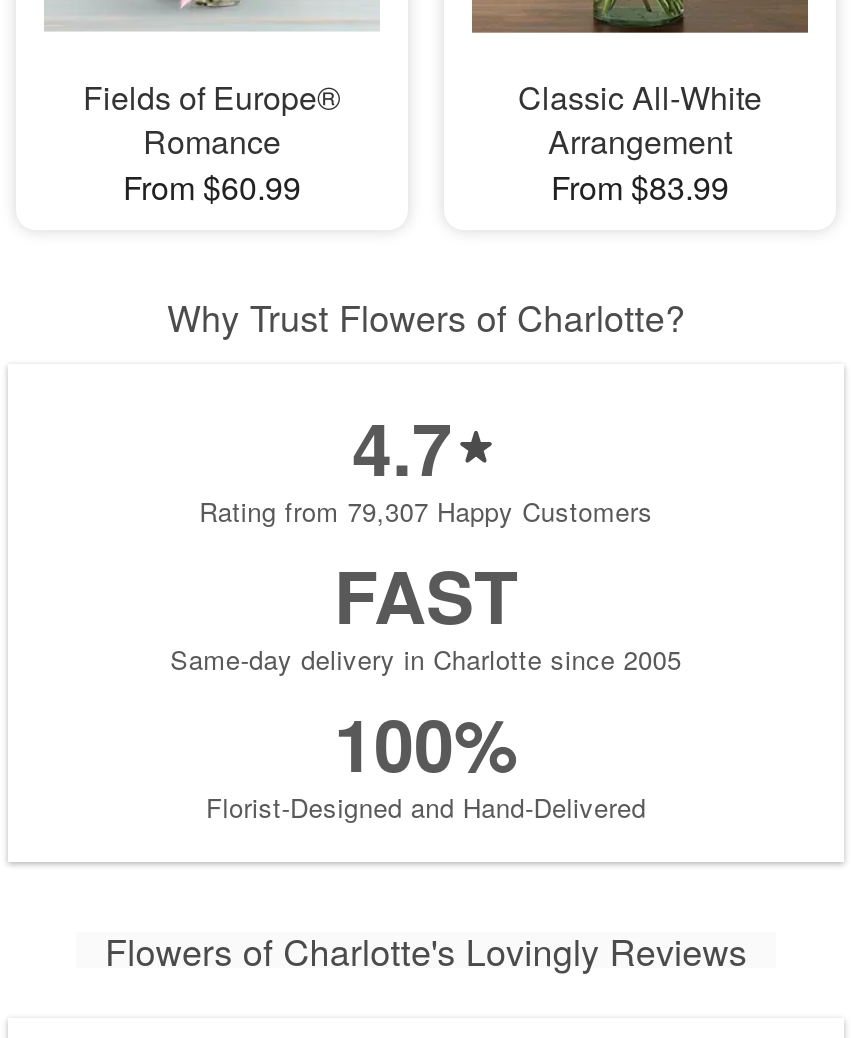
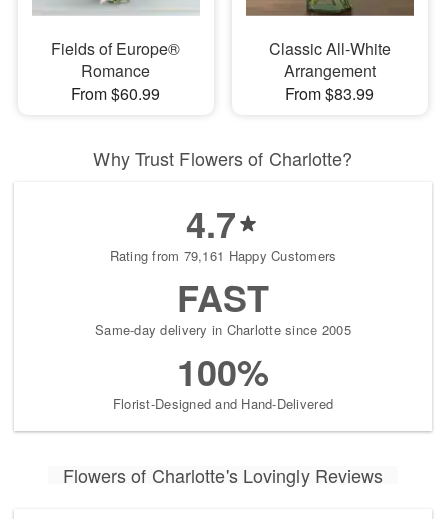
- Rating from 79,307 Happy Customers
+ Rating from 79,161 Happy Customers
